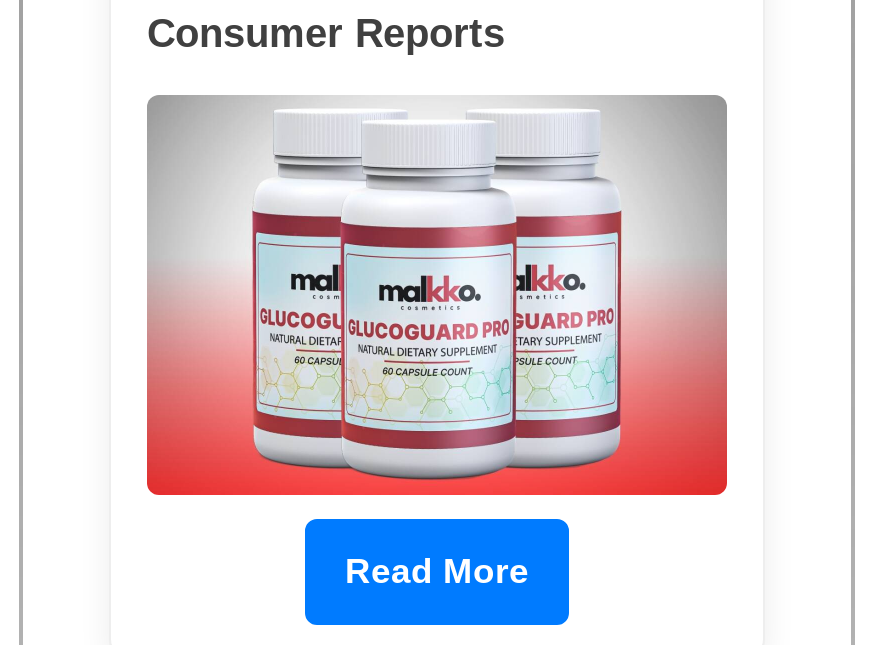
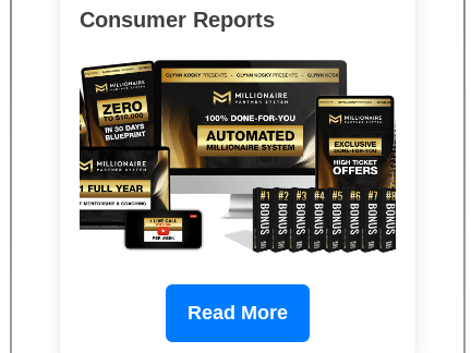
- [image]
+ [image]
